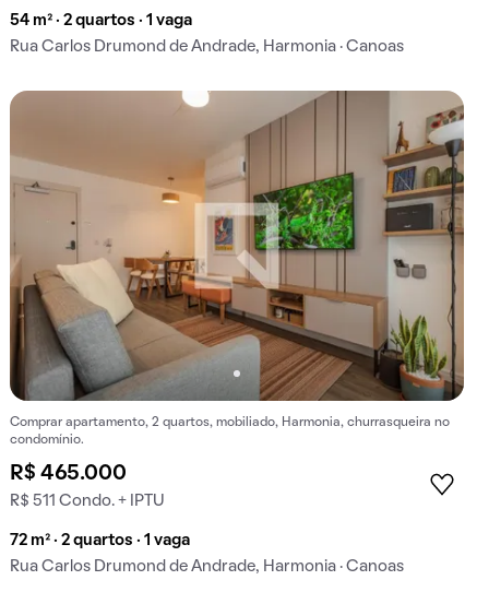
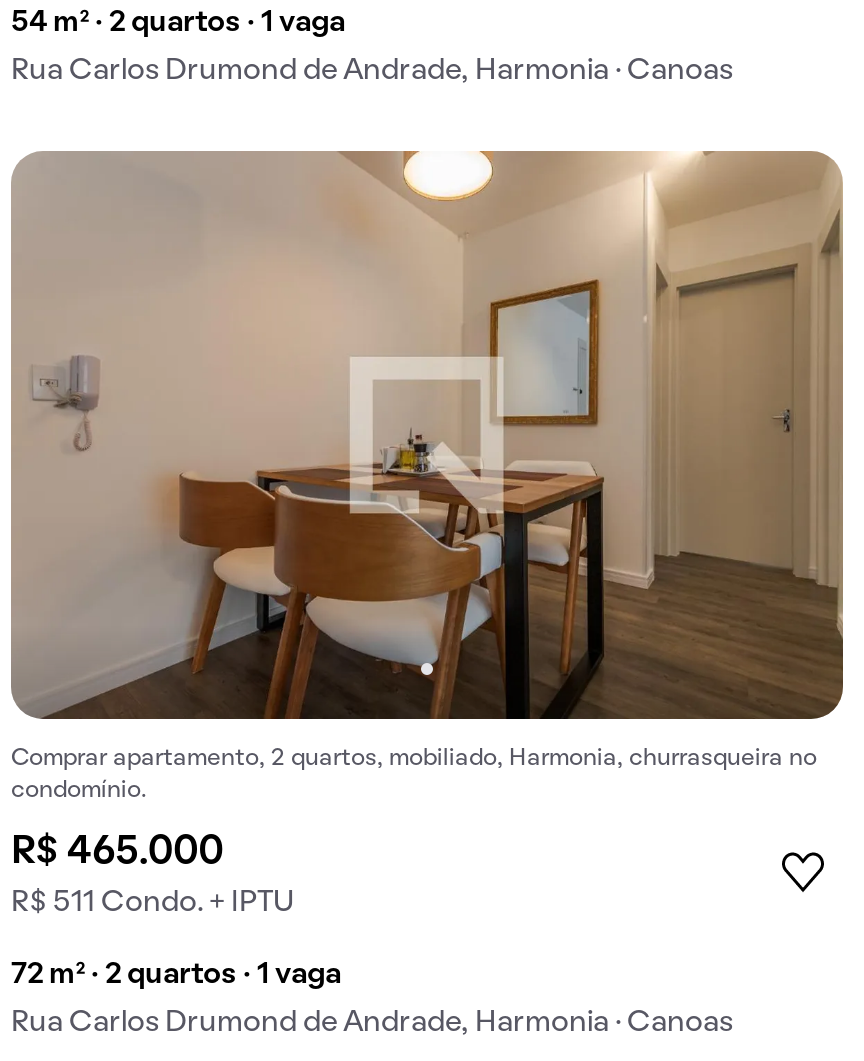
- [image]
+ [image]
